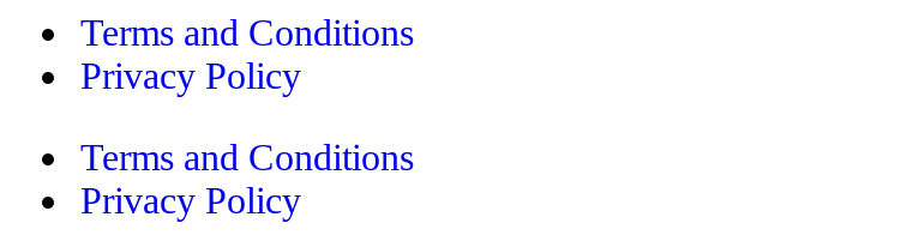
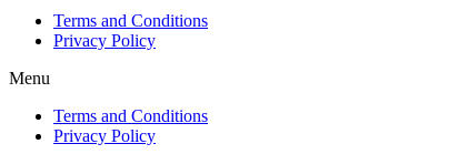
+ Menu
